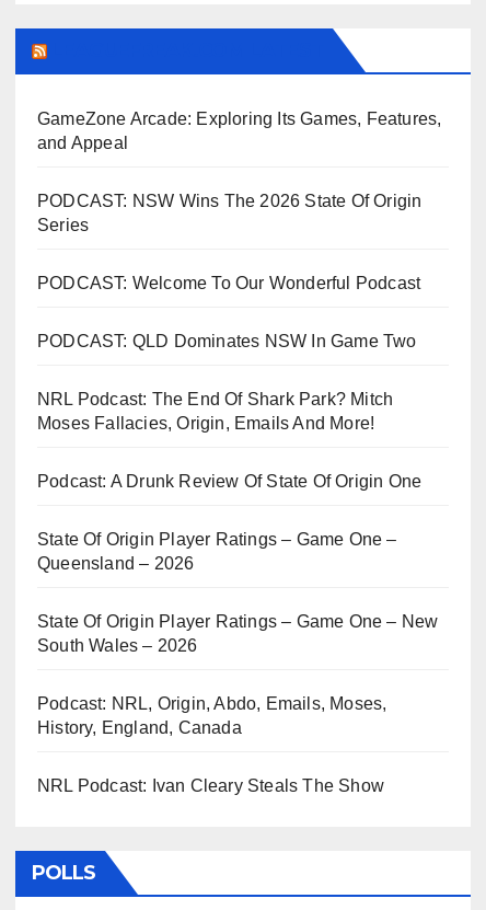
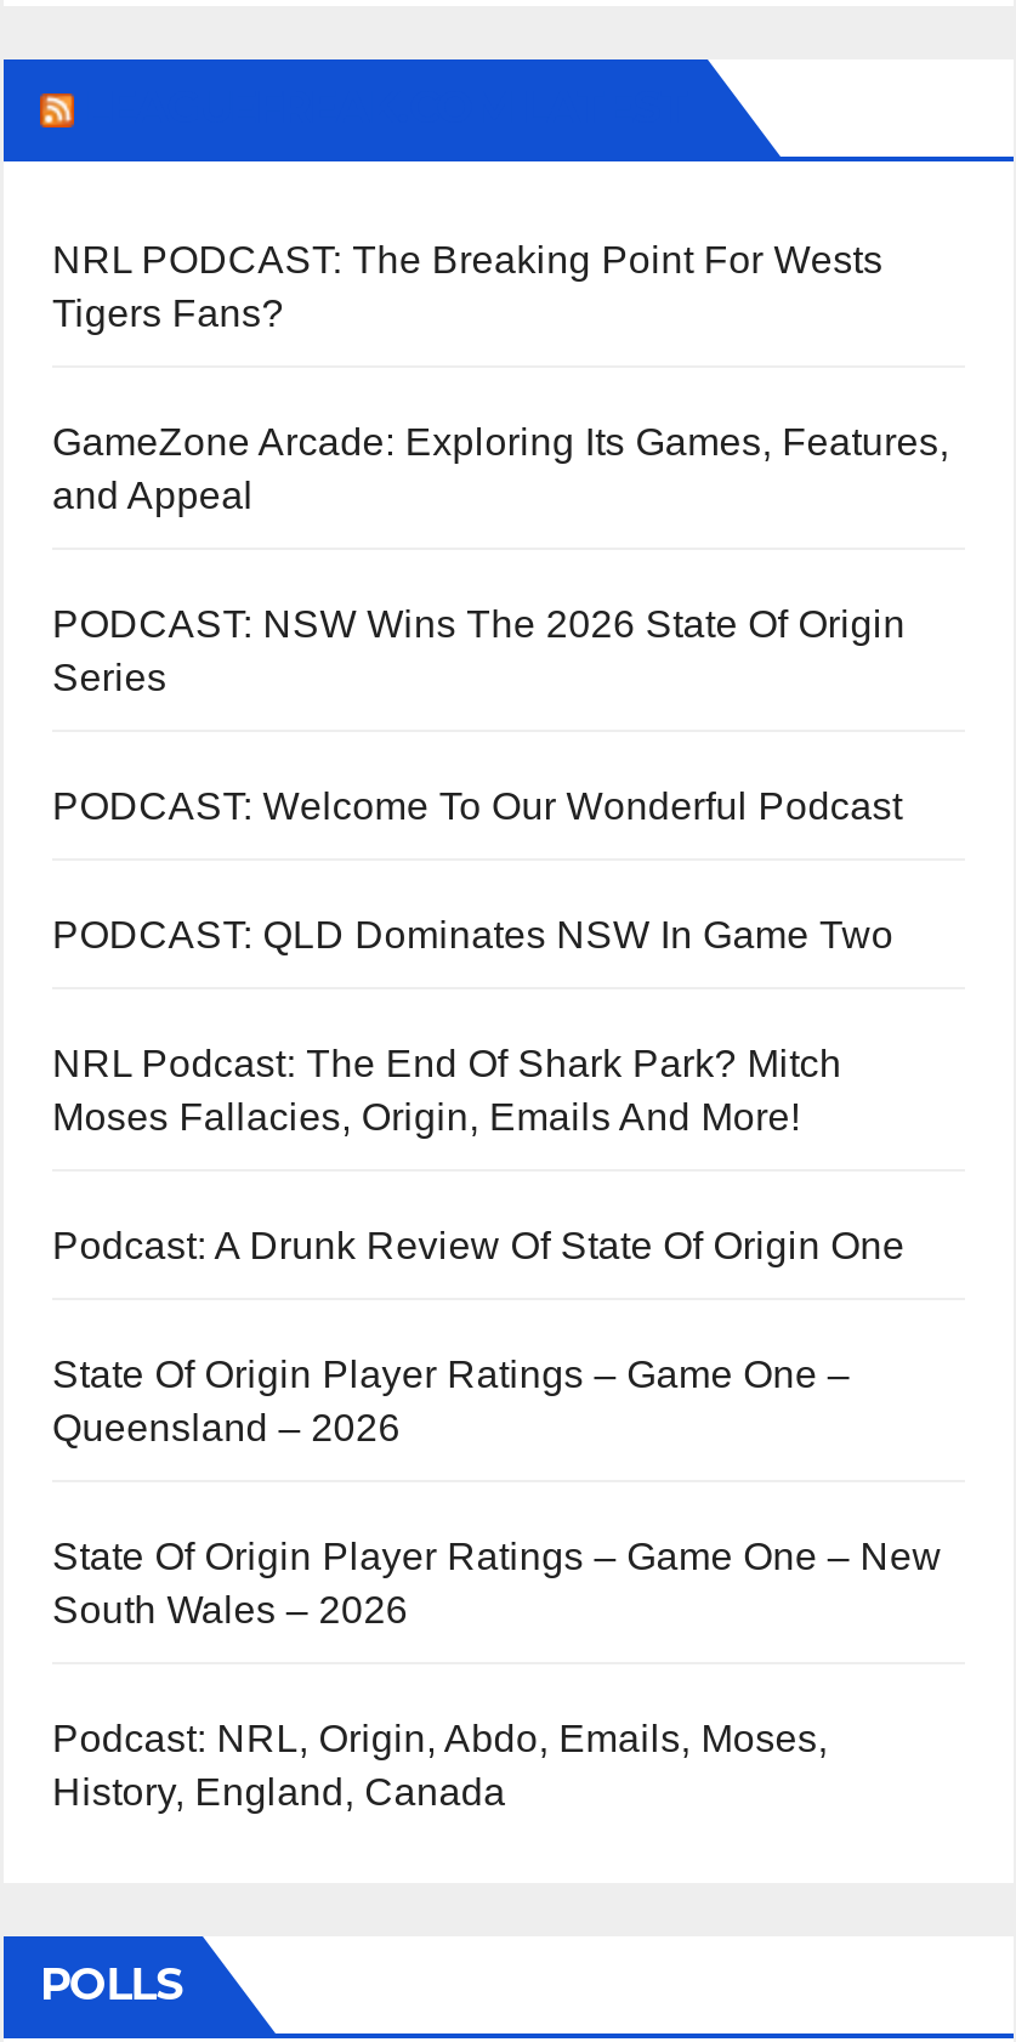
+ NRL PODCAST: The Breaking Point For Wests
+ Tigers Fans?

moved down: GameZone Arcade: Exploring Its Games, Features, | and Appeal | PODCAST: NSW Wins The 2026 State Of Origin | ... | Podcast: NRL, Origin, Abdo, Emails, Moses, | History, England, Canada

- NRL Podcast: Ivan Cleary Steals The Show
